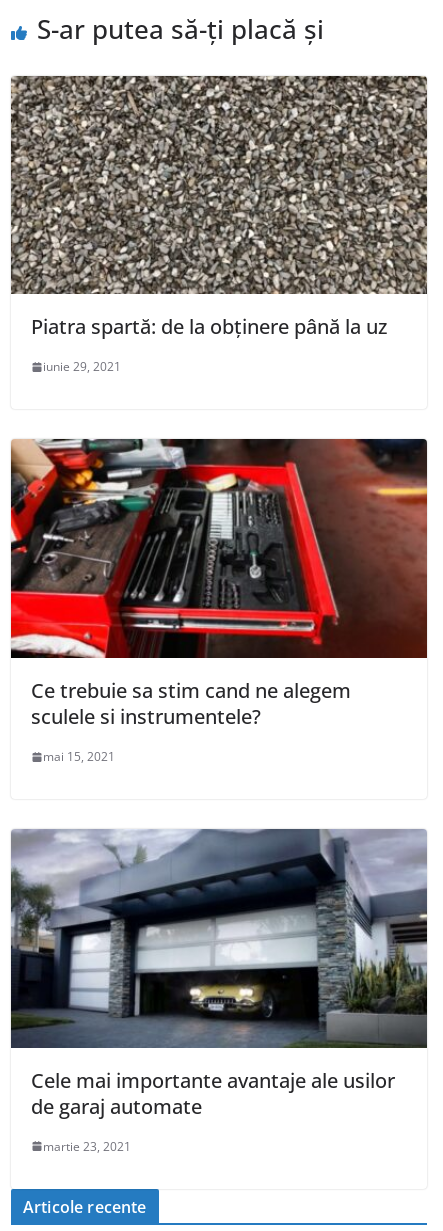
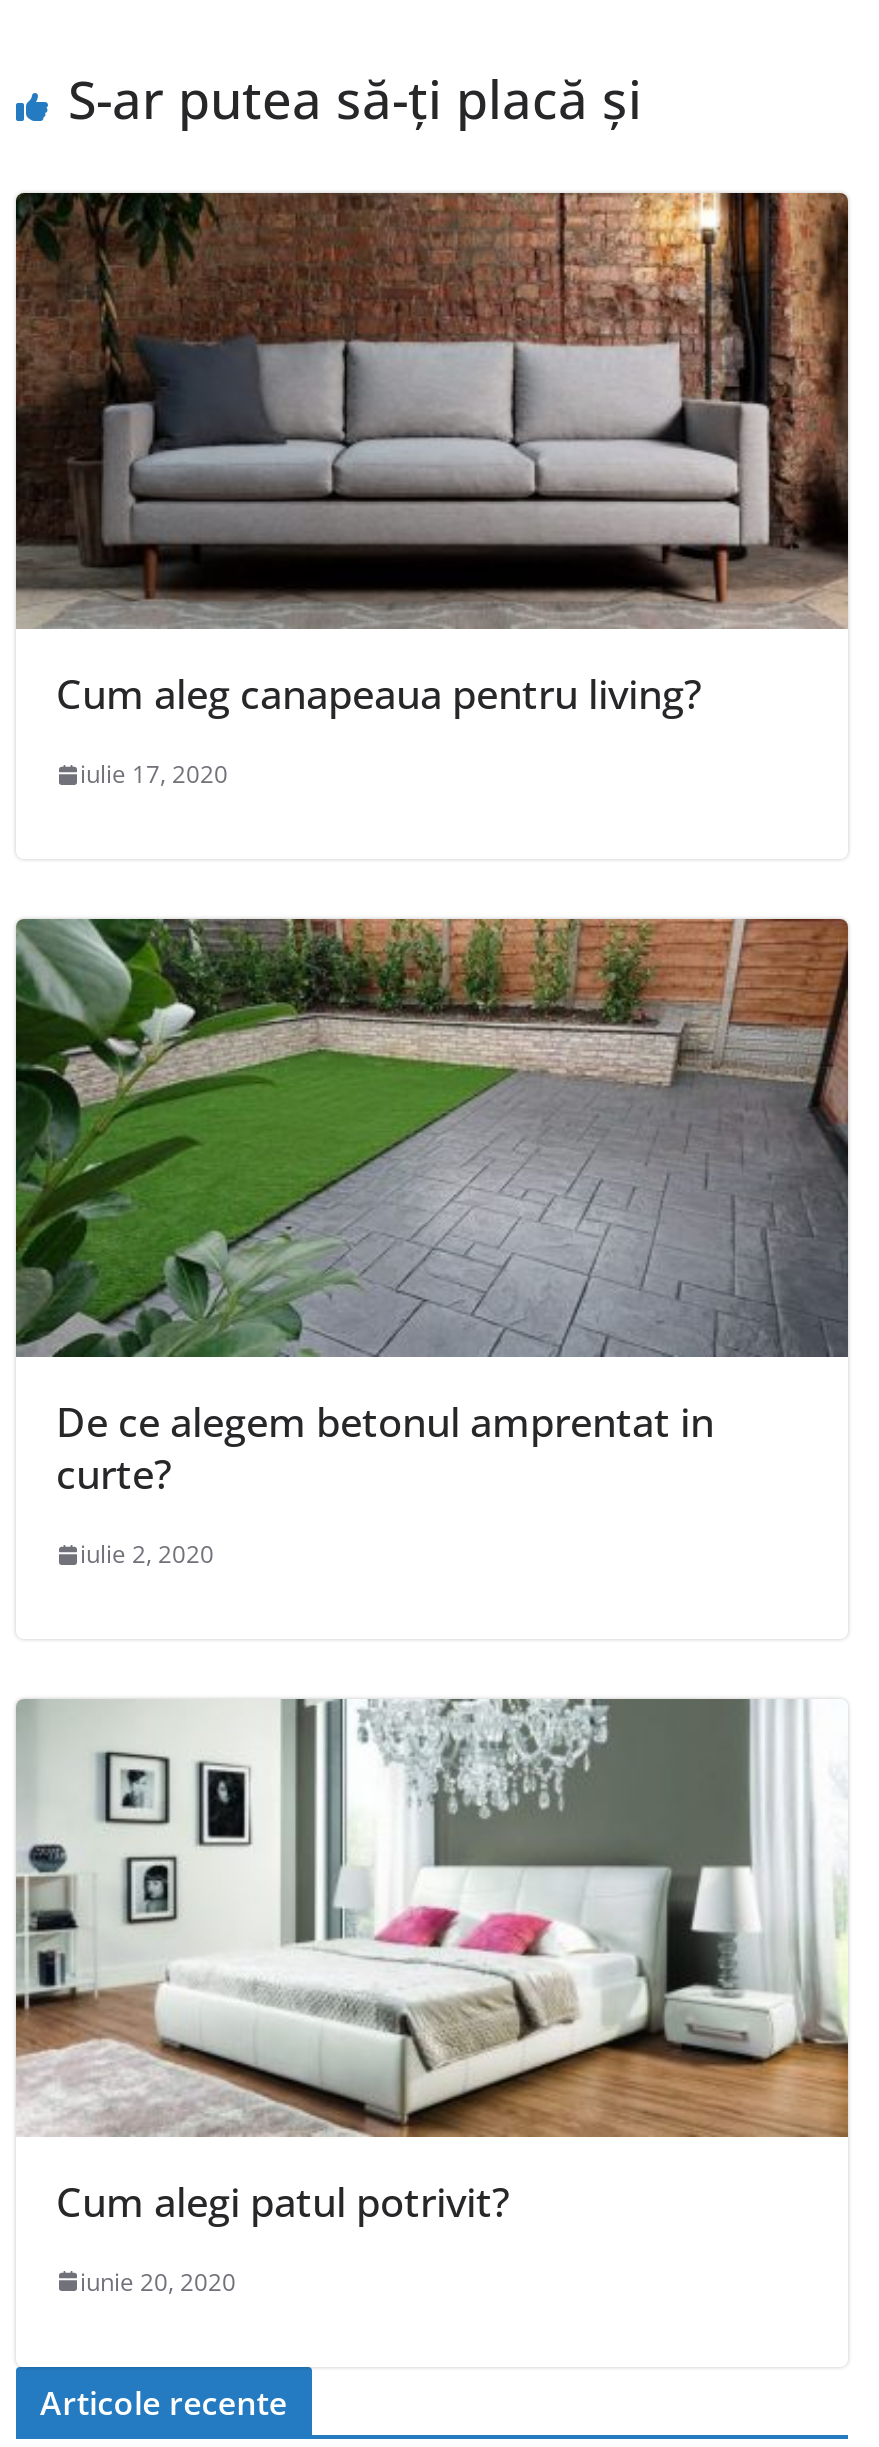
- [image]
- Piatra spartă: de la obținere până la uz
+ [image]
+ Cum aleg canapeaua pentru living?

- iunie 29, 2021
+ iulie 17, 2020

- [image]
- Ce trebuie sa stim cand ne alegem
- sculele si instrumentele?
+ [image]
+ De ce alegem betonul amprentat in
+ curte?

- mai 15, 2021
+ iulie 2, 2020

- [image]
- Cele mai importante avantaje ale usilor
- de garaj automate
+ [image]
+ Cum alegi patul potrivit?

- martie 23, 2021
+ iunie 20, 2020
